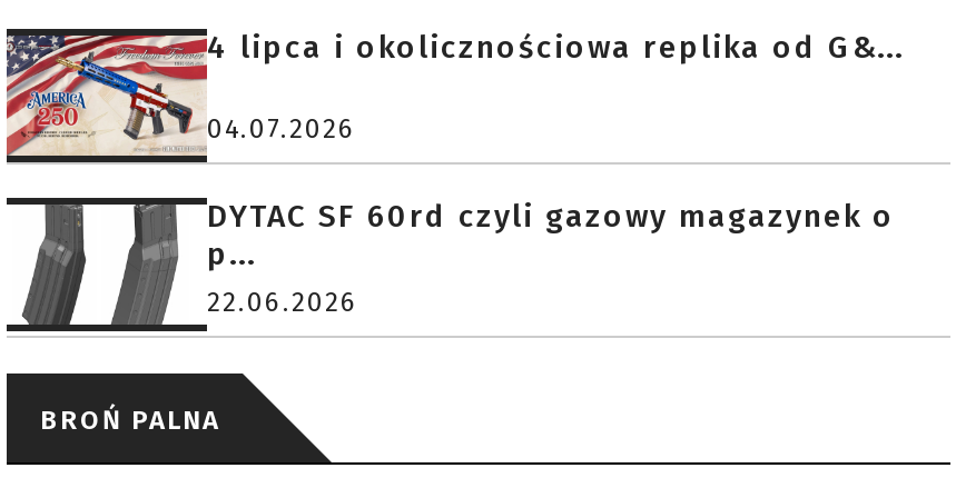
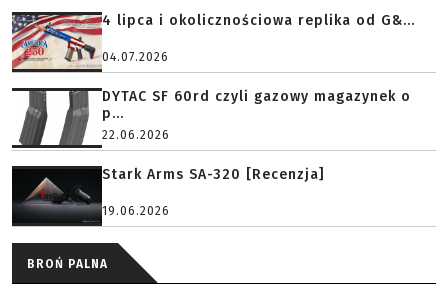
+ [image]
+ Stark Arms SA-320 [Recenzja]
+ 19.06.2026
